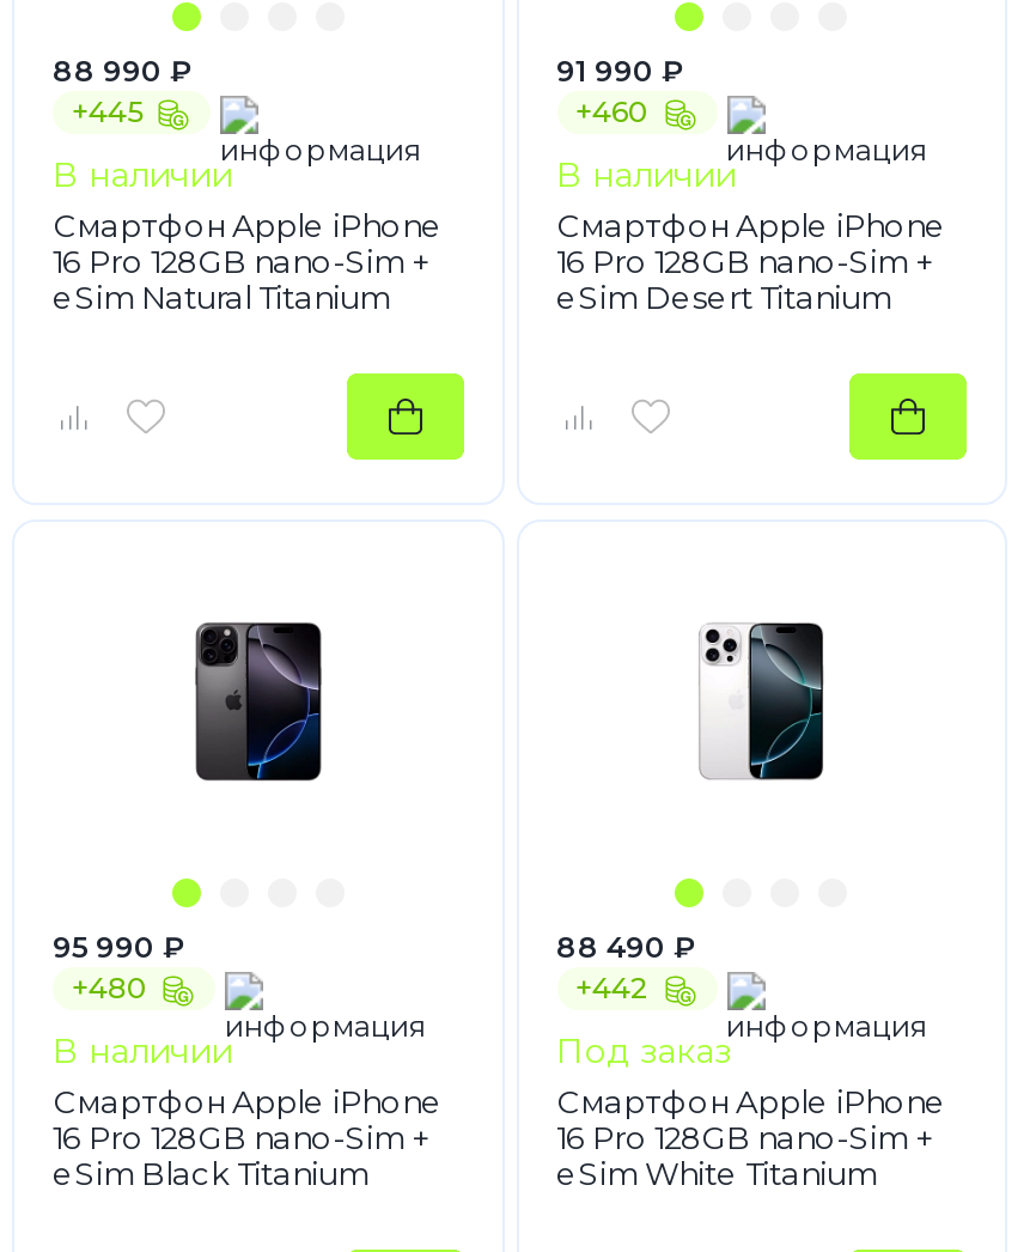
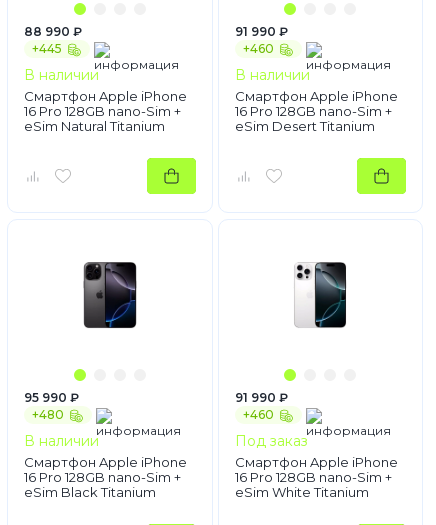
- 88 490 ₽
+ 91 990 ₽

- +442
+ +460
